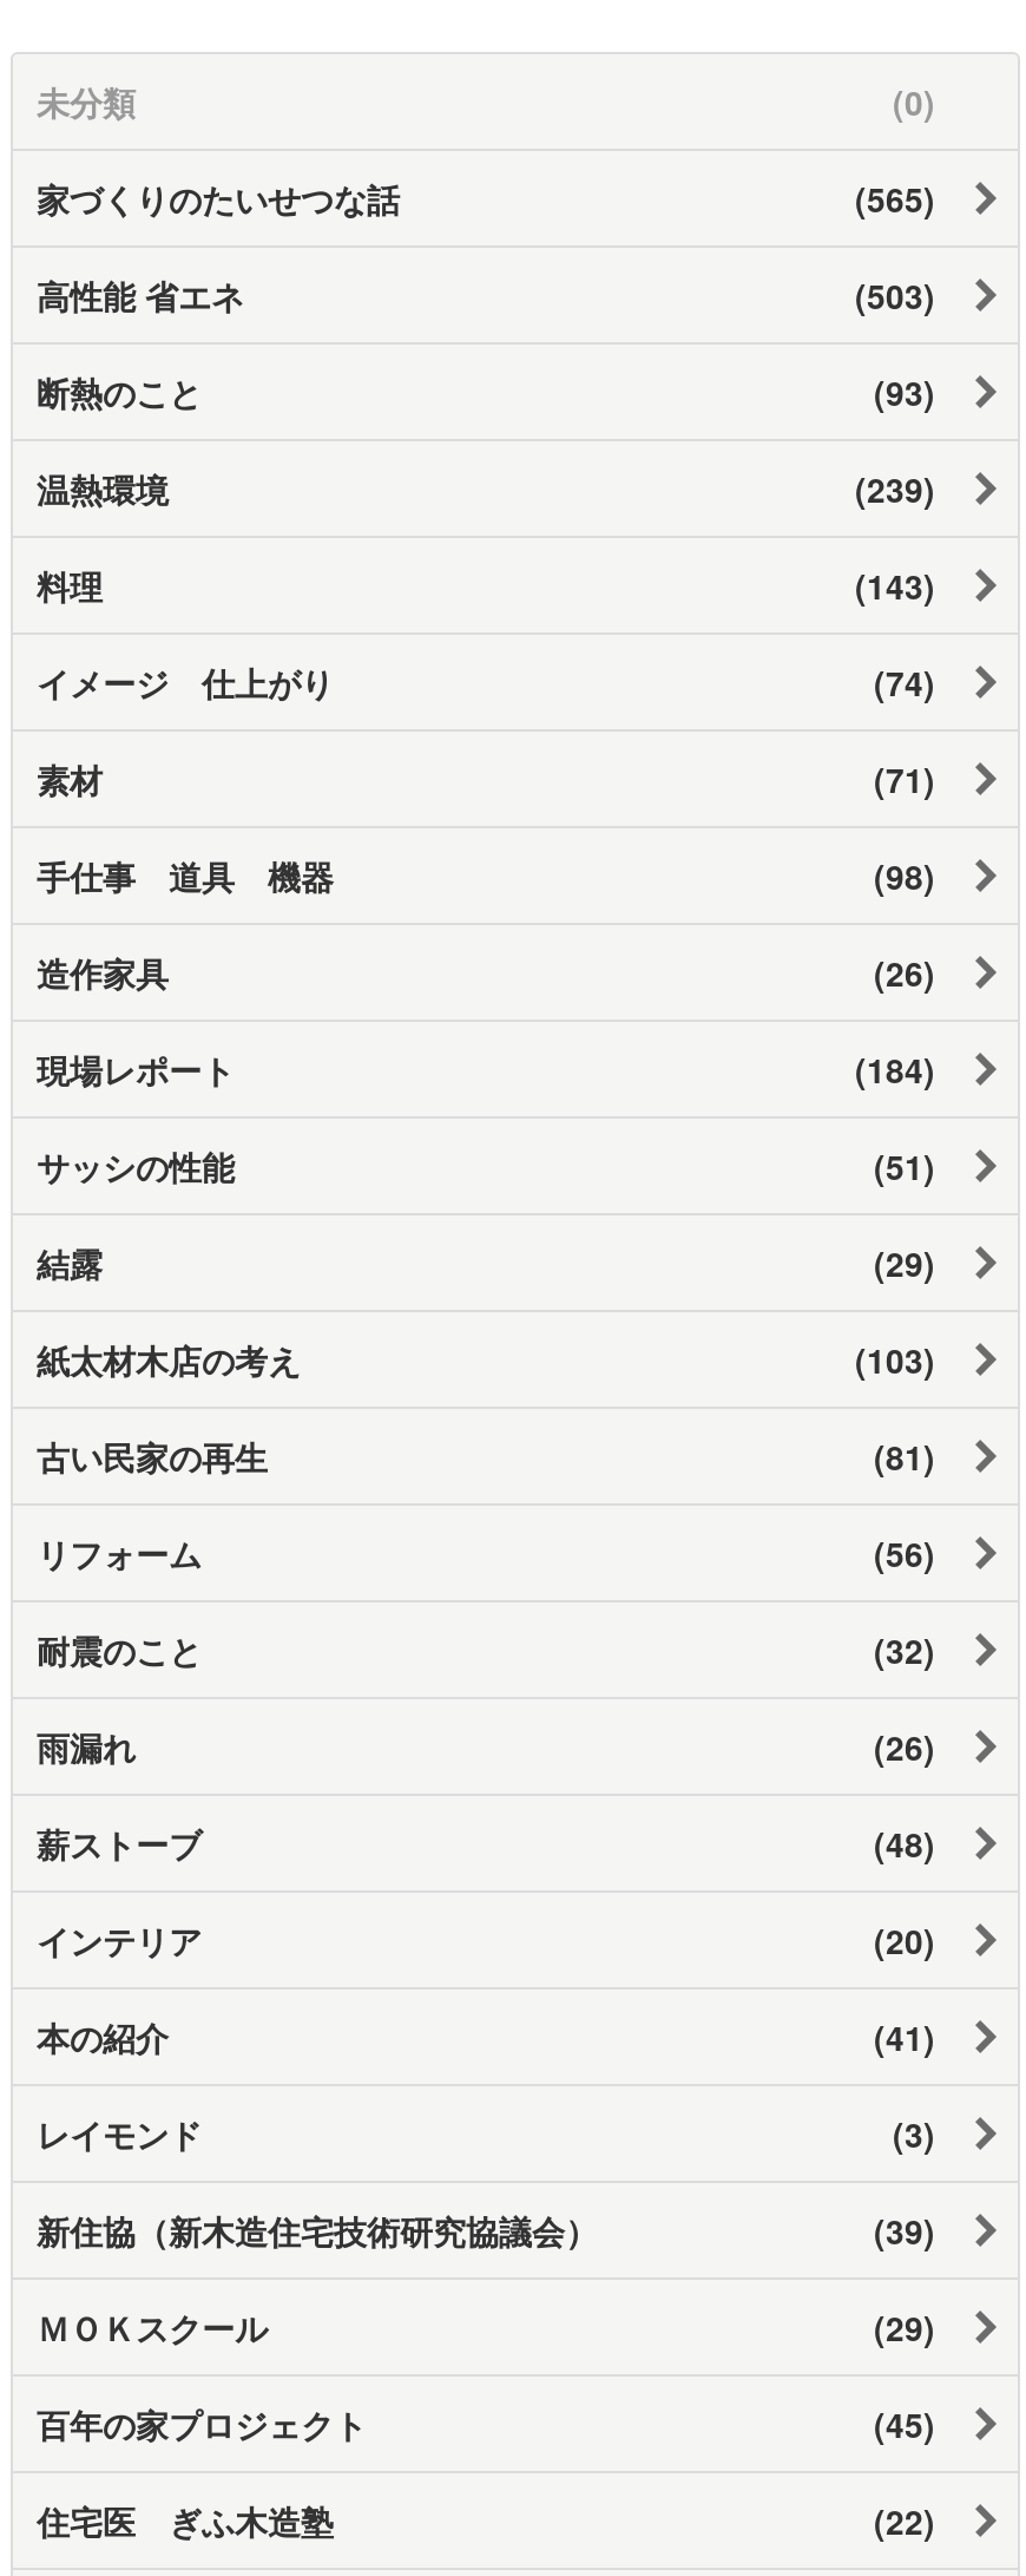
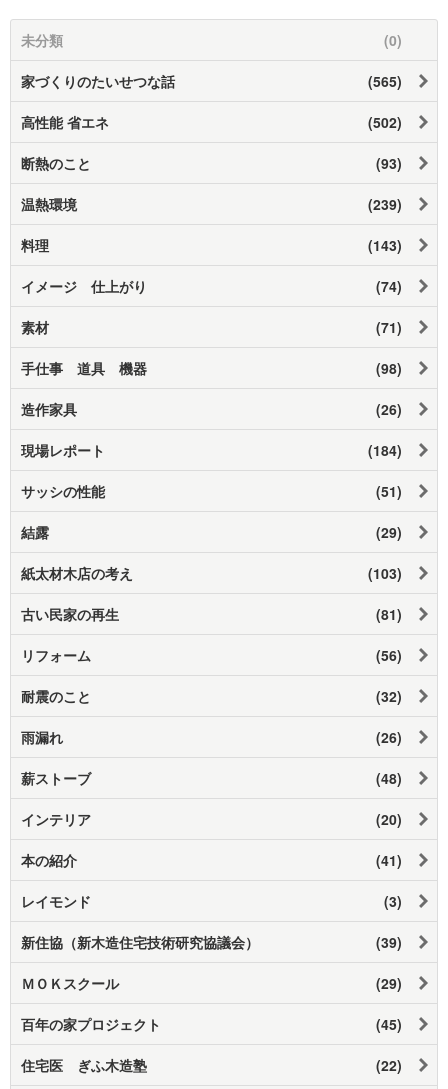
- (503)
+ (502)
